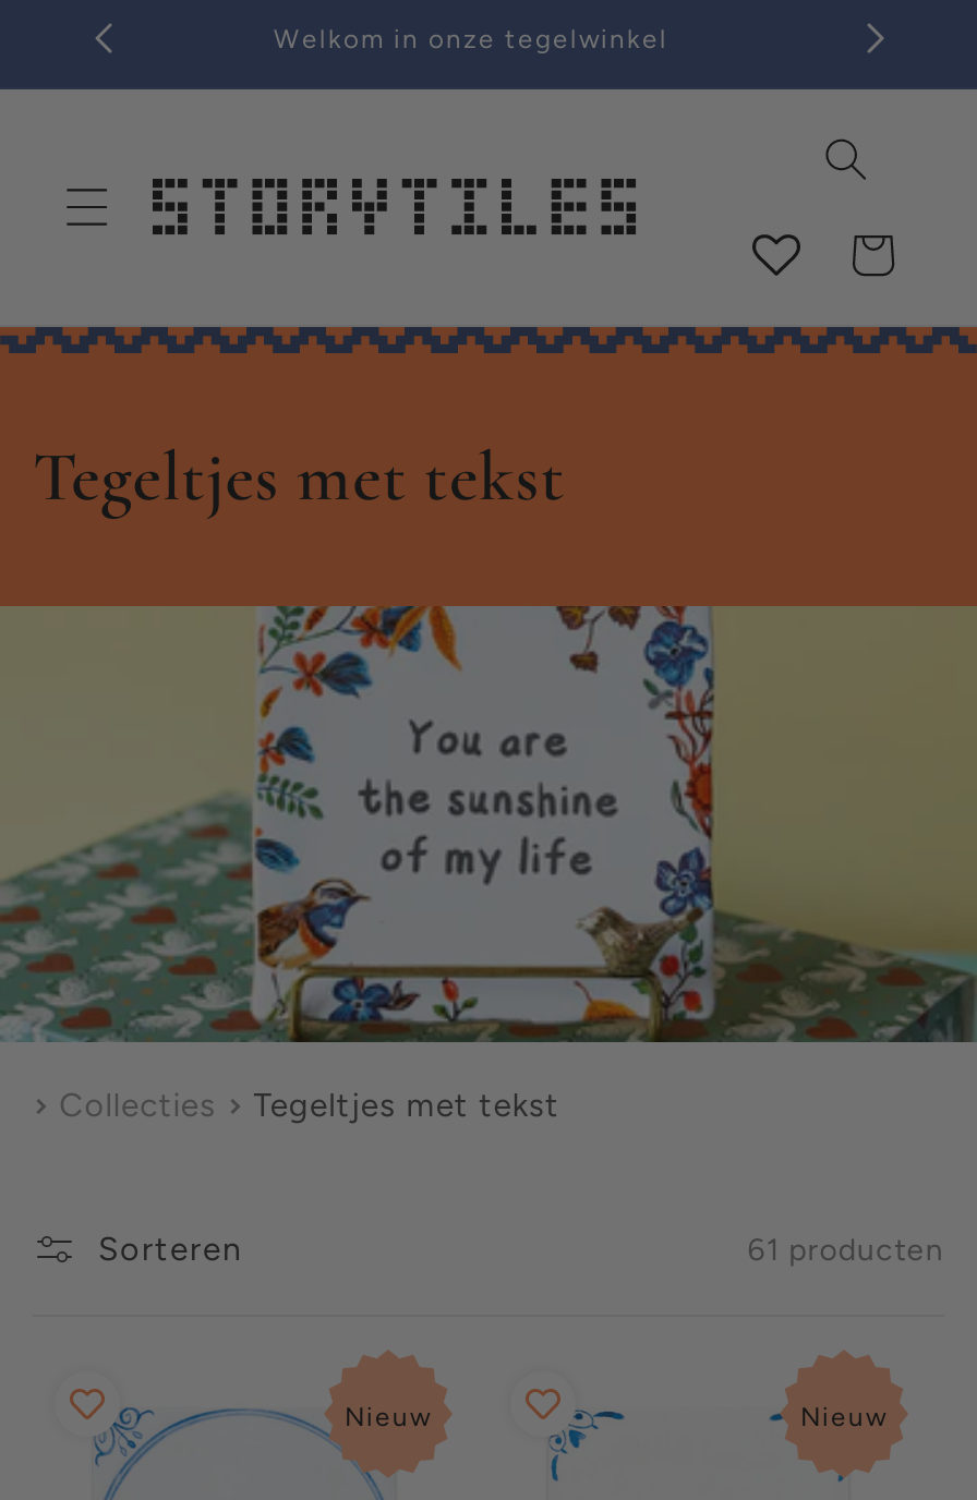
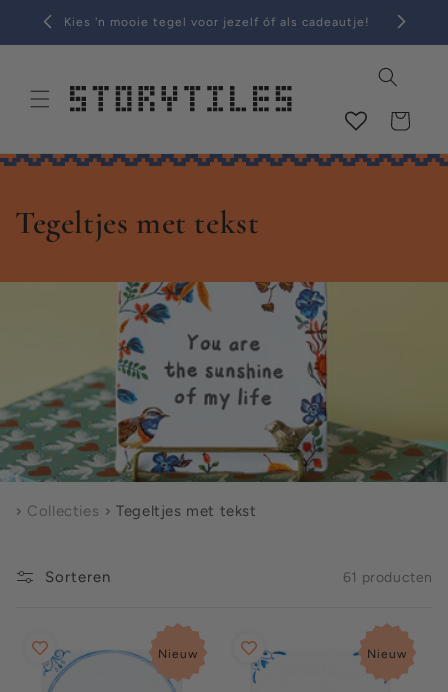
- Welkom in onze tegelwinkel
+ Kies 'n mooie tegel voor jezelf óf als cadeautje!
